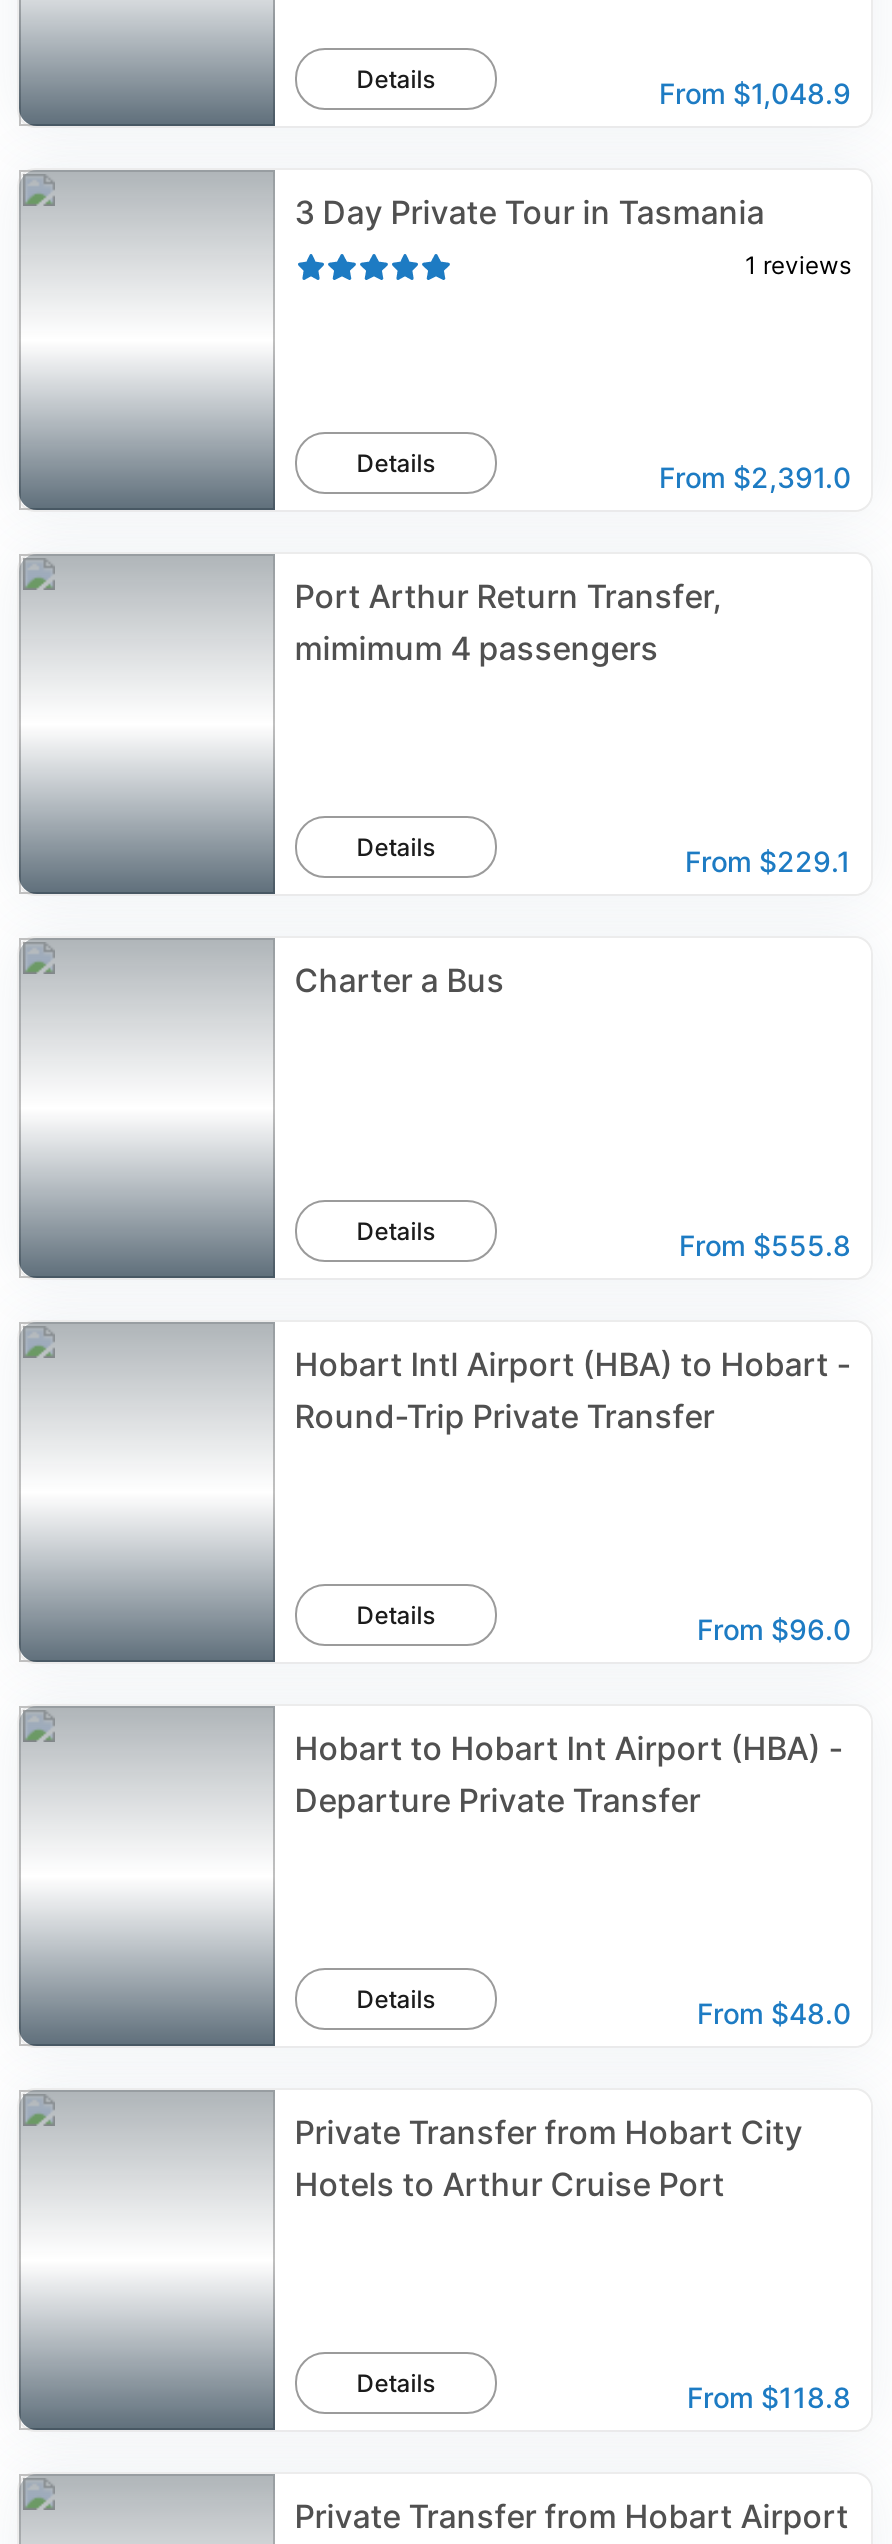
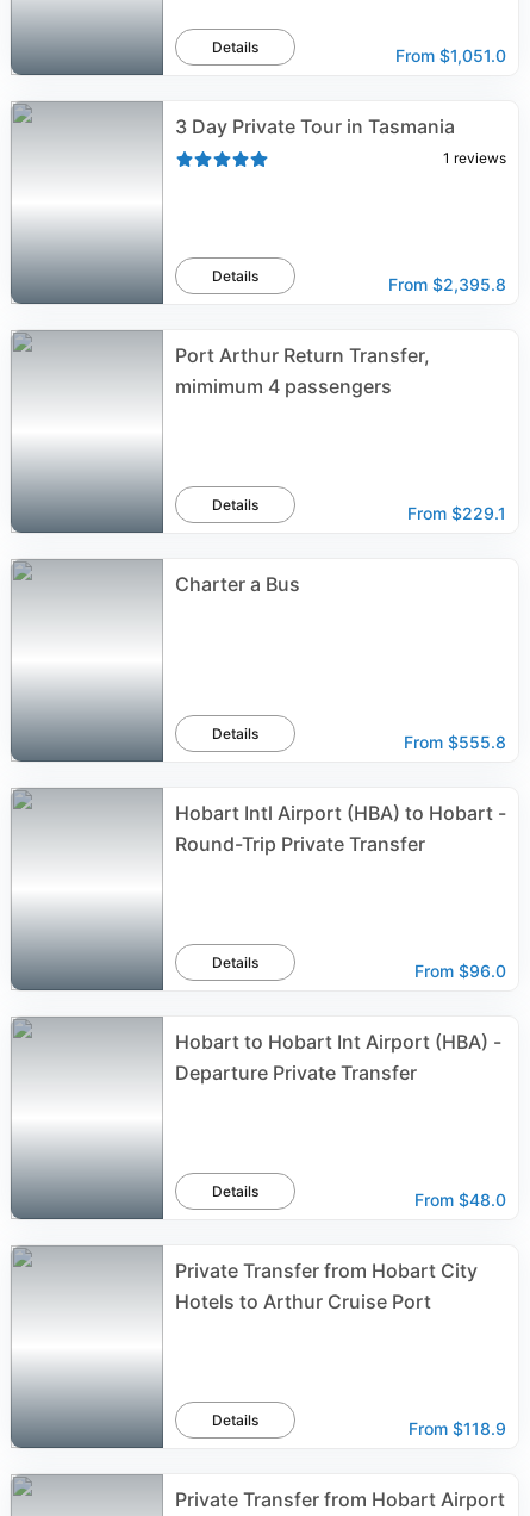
- From $1,048.9
+ From $1,051.0

- From $2,391.0
+ From $2,395.8

- From $118.8
+ From $118.9
